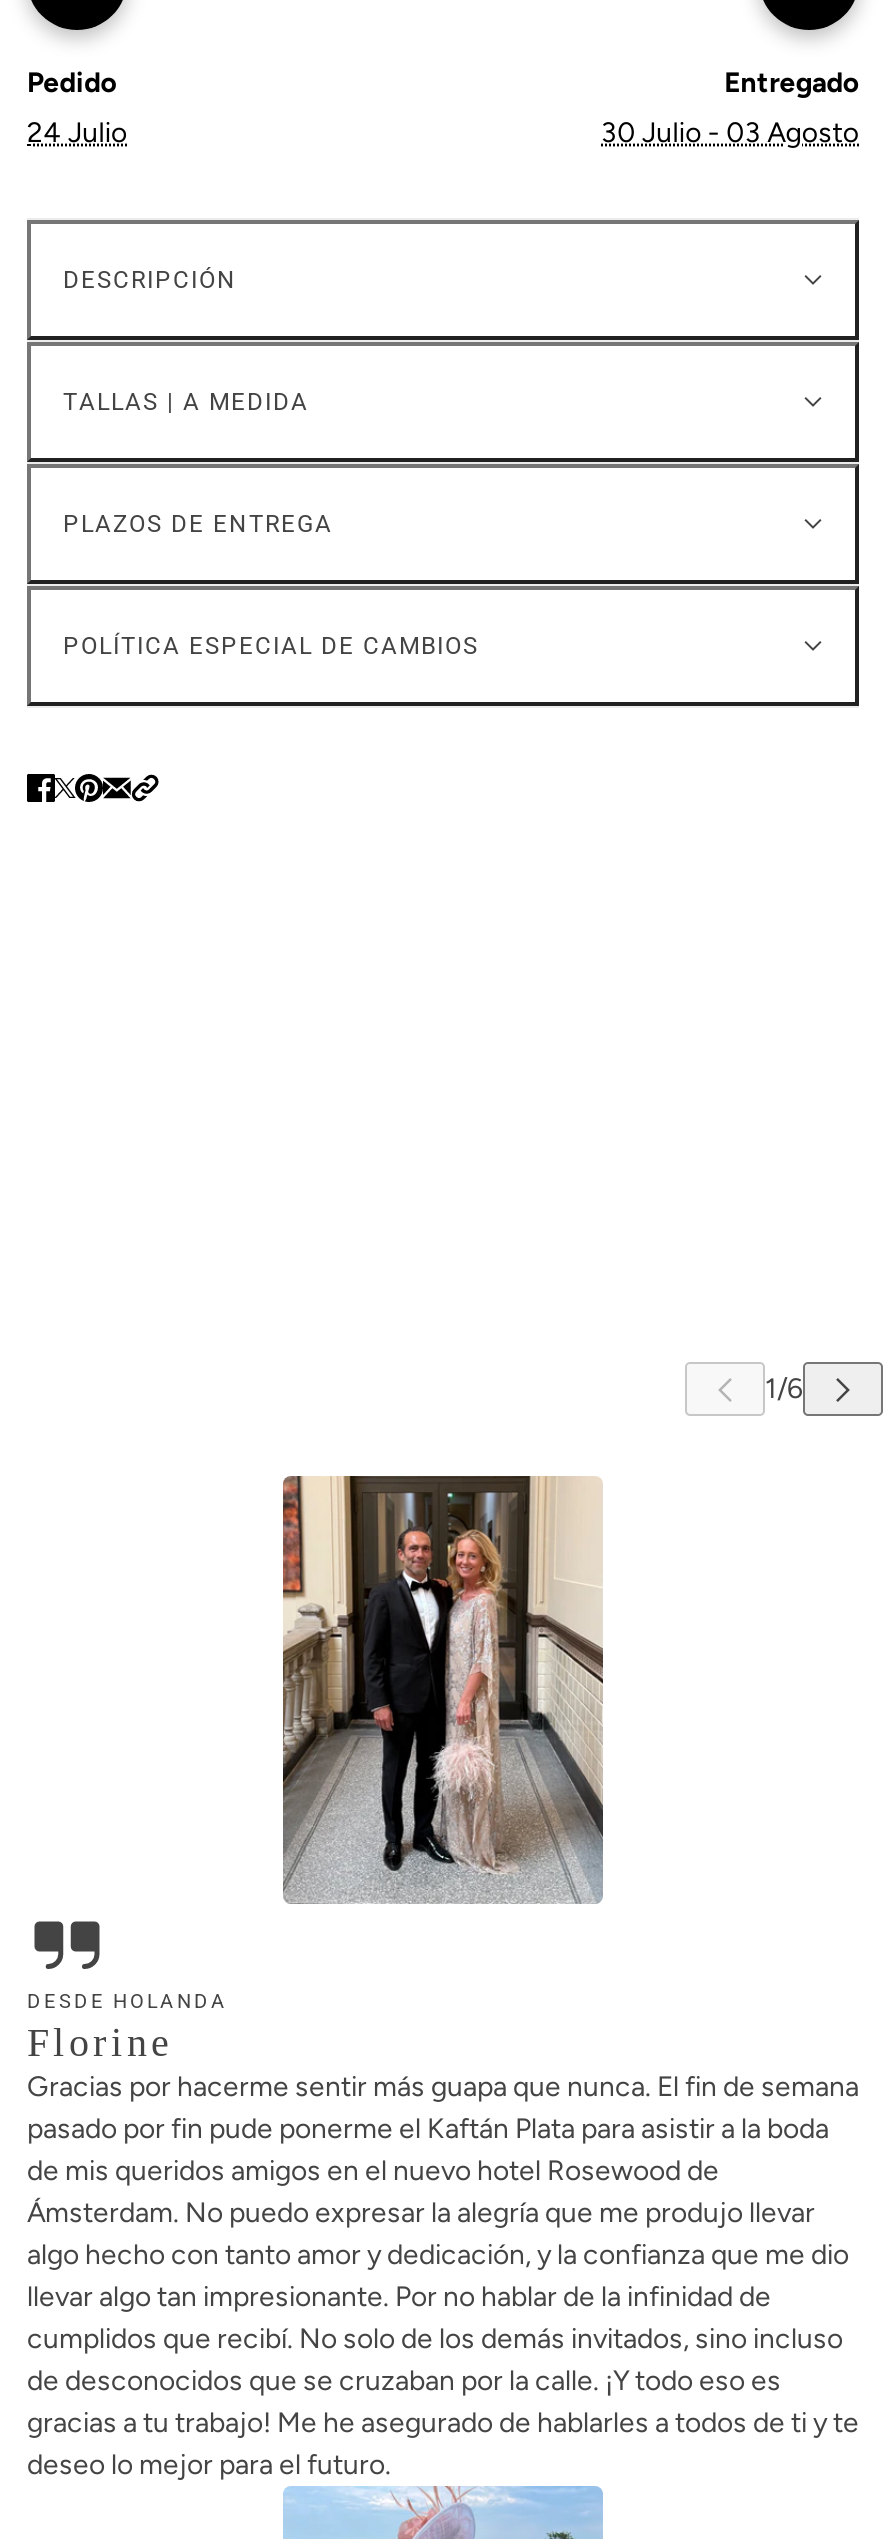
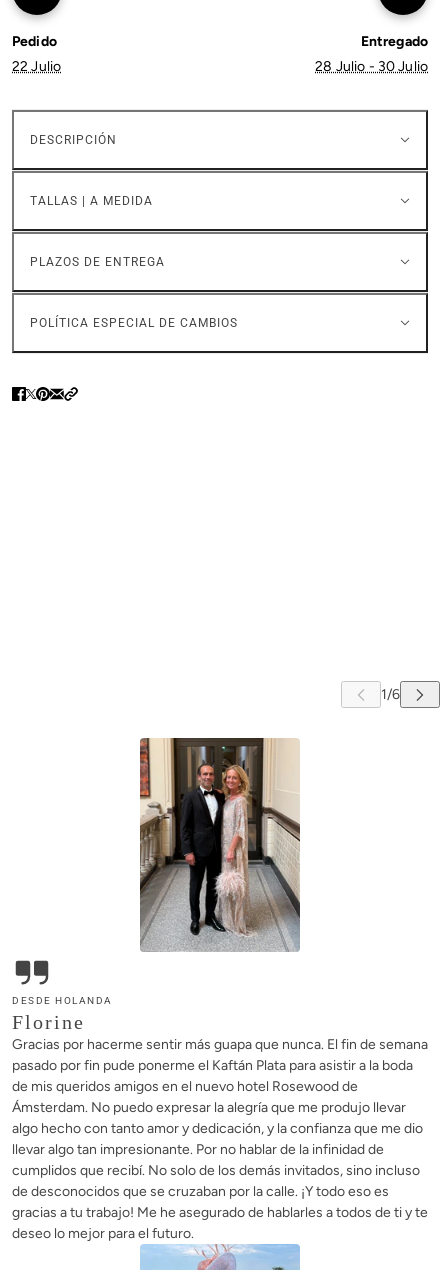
- 24 Julio
+ 22 Julio

- 30 Julio - 03 Agosto
+ 28 Julio - 30 Julio
